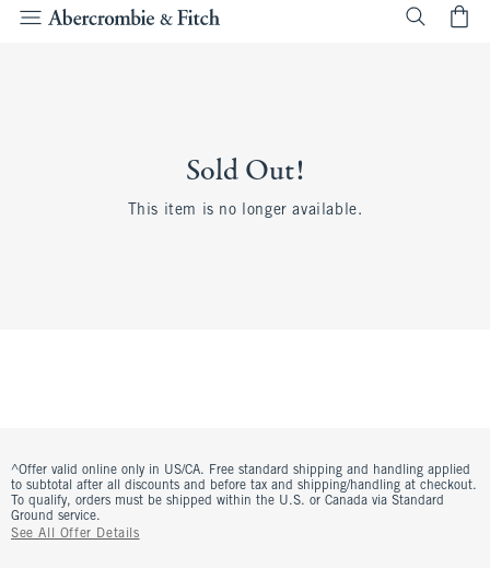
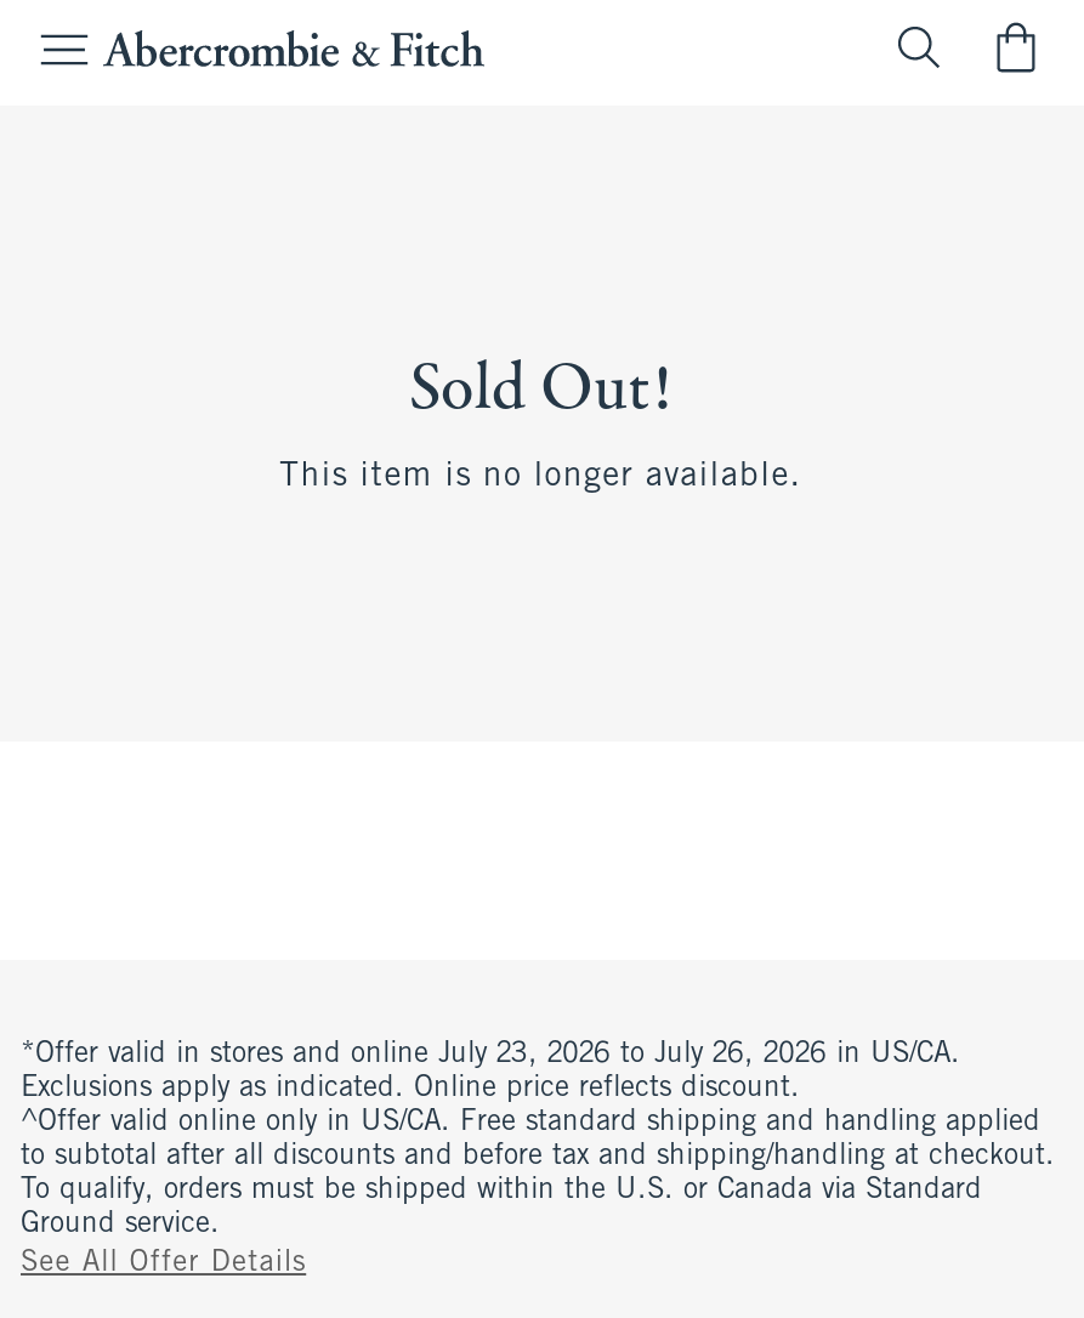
+ *Offer valid in stores and online July 23, 2026 to July 26, 2026 in US/CA.
+ Exclusions apply as indicated. Online price reflects discount.
